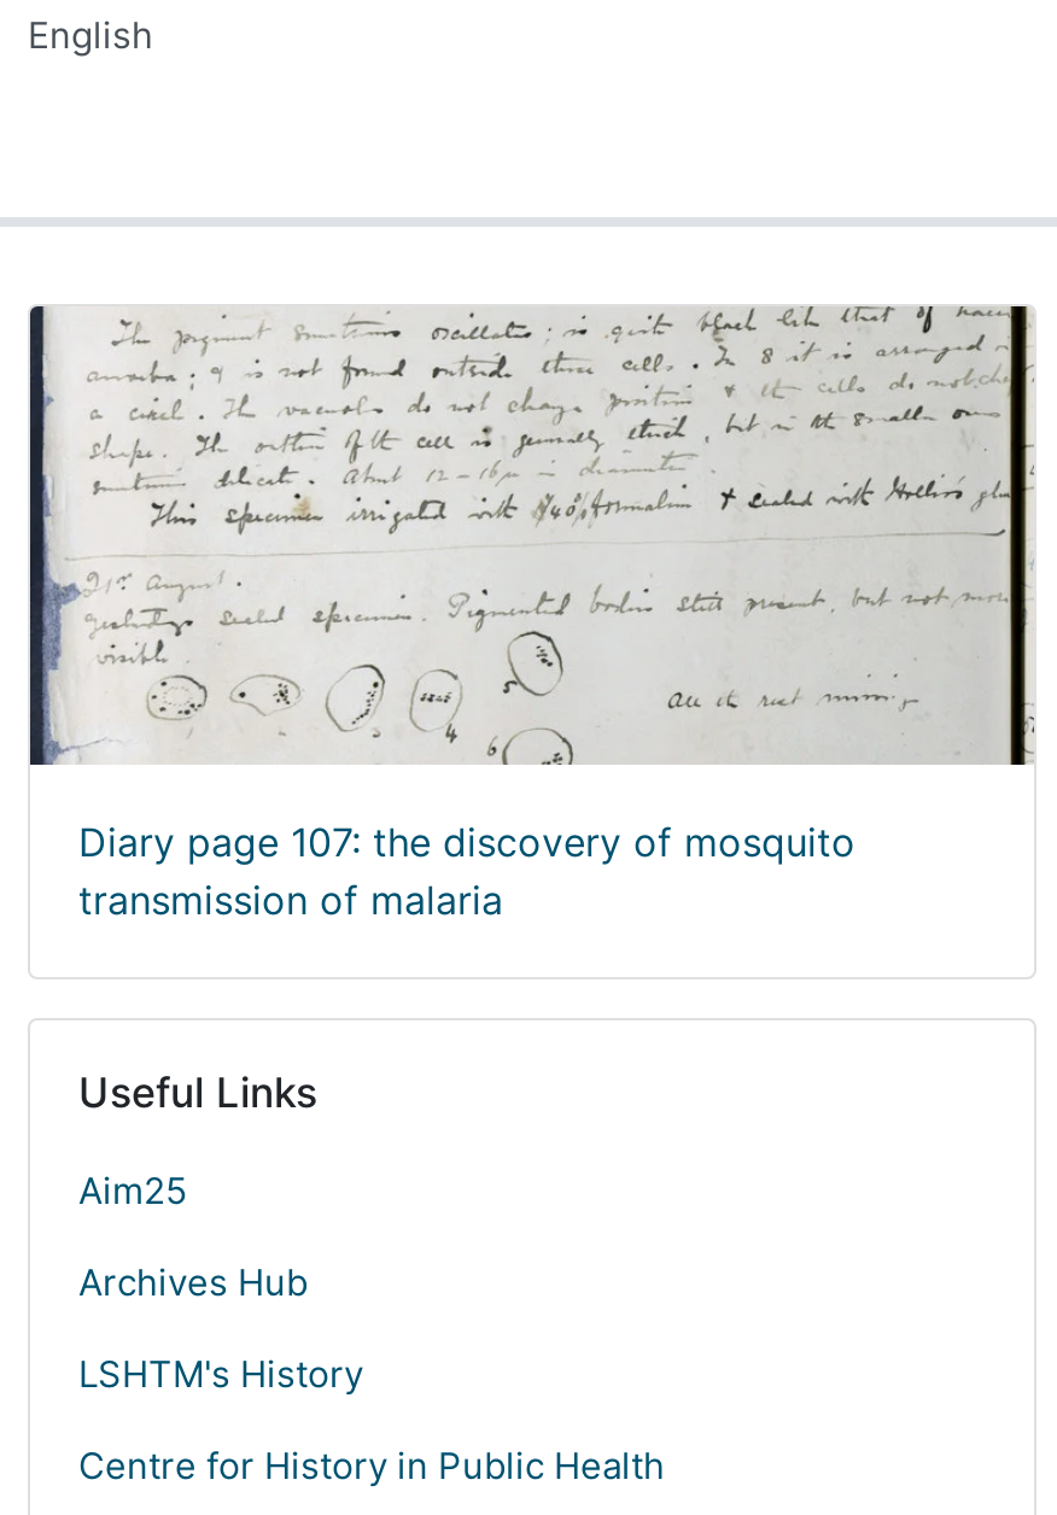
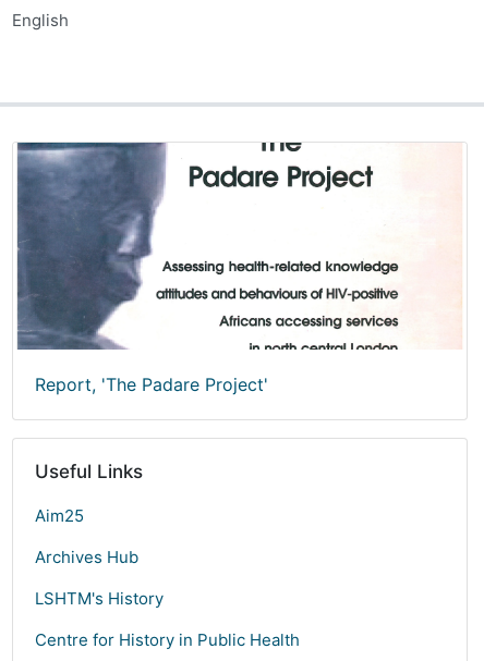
- [image]
- Diary page 107: the discovery of mosquito
- transmission of malaria
+ [image]
+ Report, 'The Padare Project'
